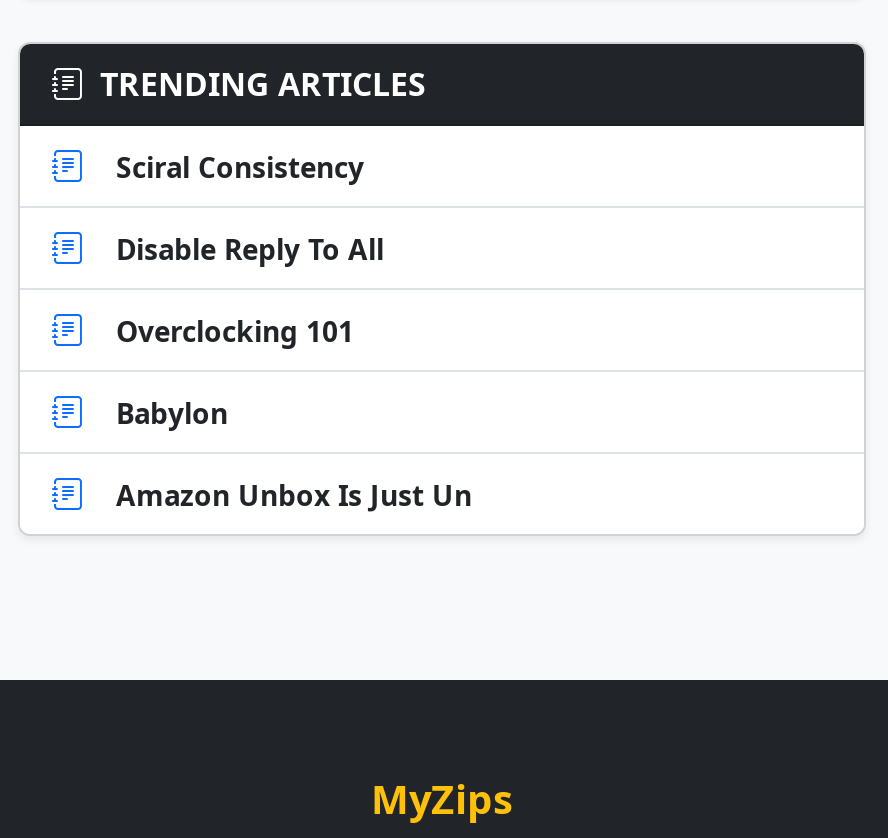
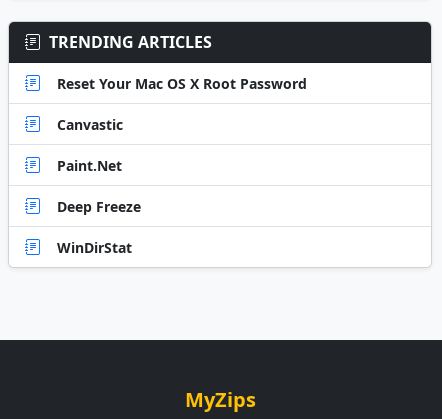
- Sciral Consistency
+ Reset Your Mac OS X Root Password

- Disable Reply To All
+ Canvastic

- Overclocking 101
+ Paint.Net

- Babylon
+ Deep Freeze

- Amazon Unbox Is Just Un
+ WinDirStat
